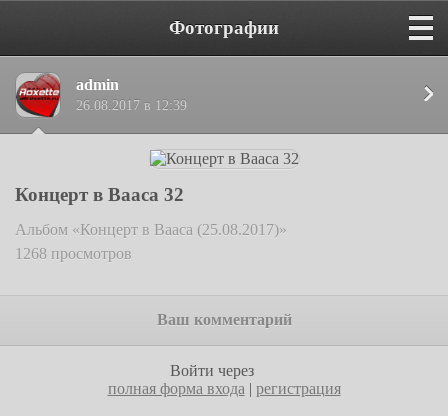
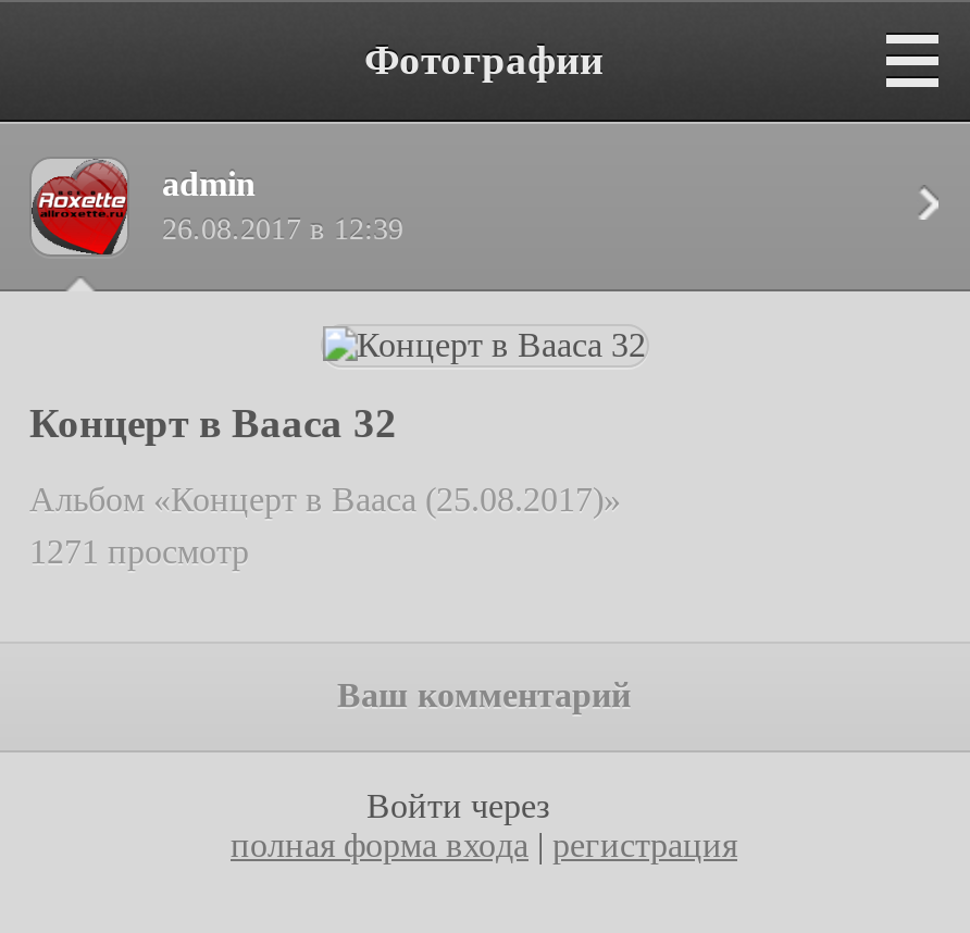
- 1268 просмотров
+ 1271 просмотр
